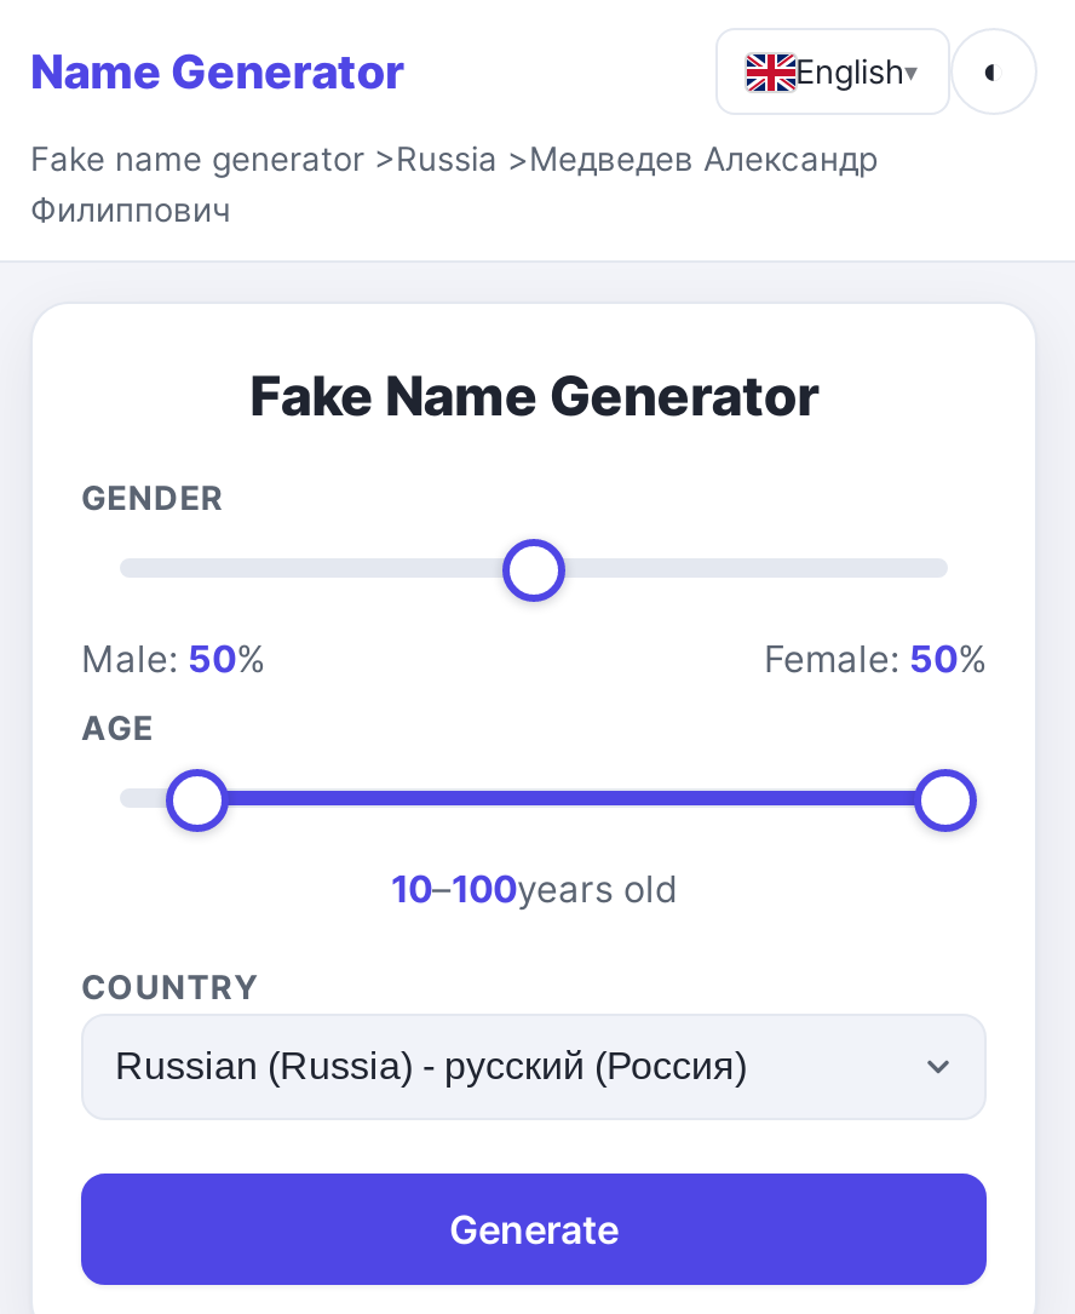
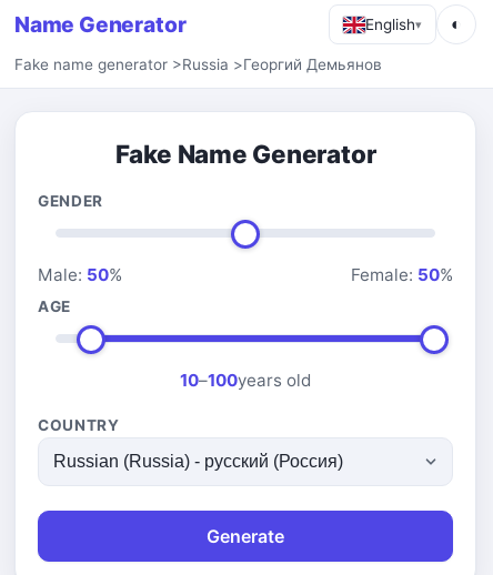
- Fake name generator >Russia >Медведев Александр
- Филиппович
+ Fake name generator >Russia >Георгий Демьянов
